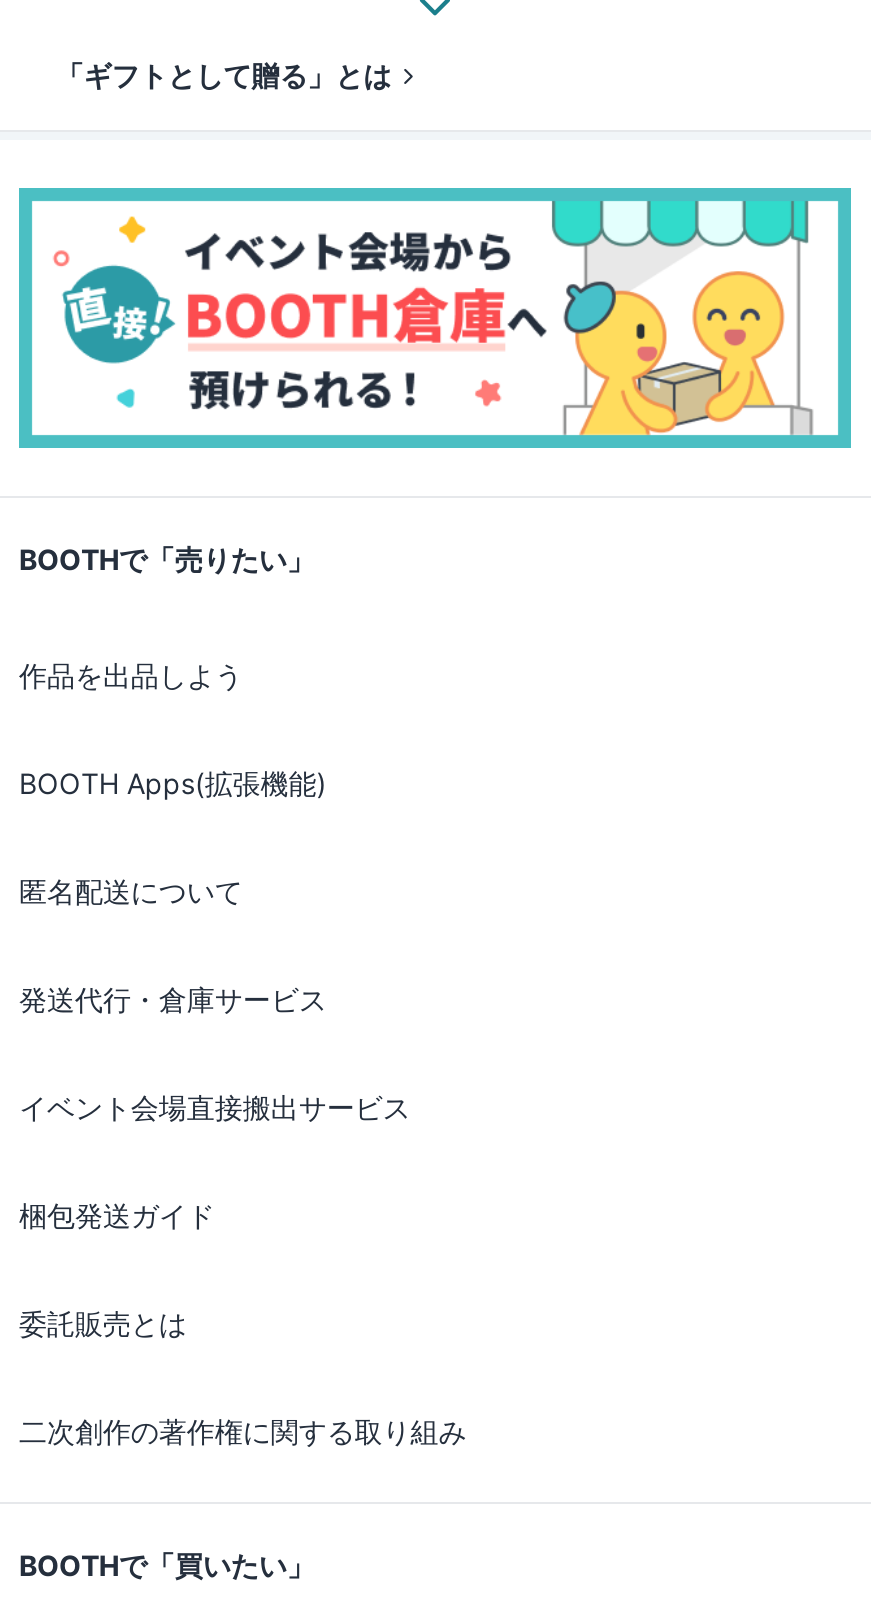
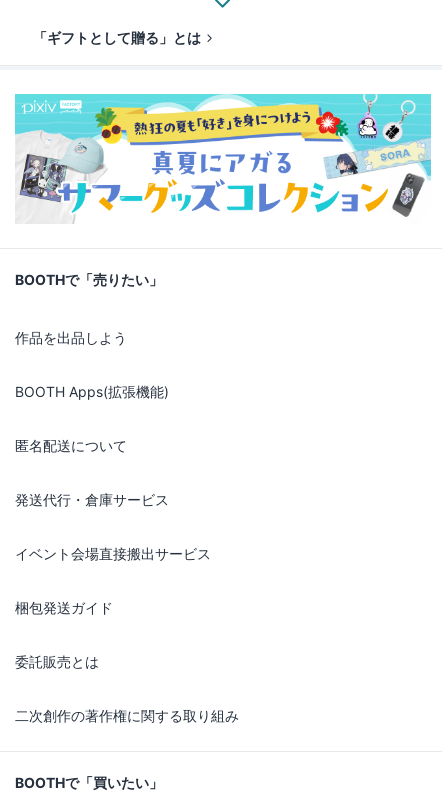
- [image]
+ [image]
